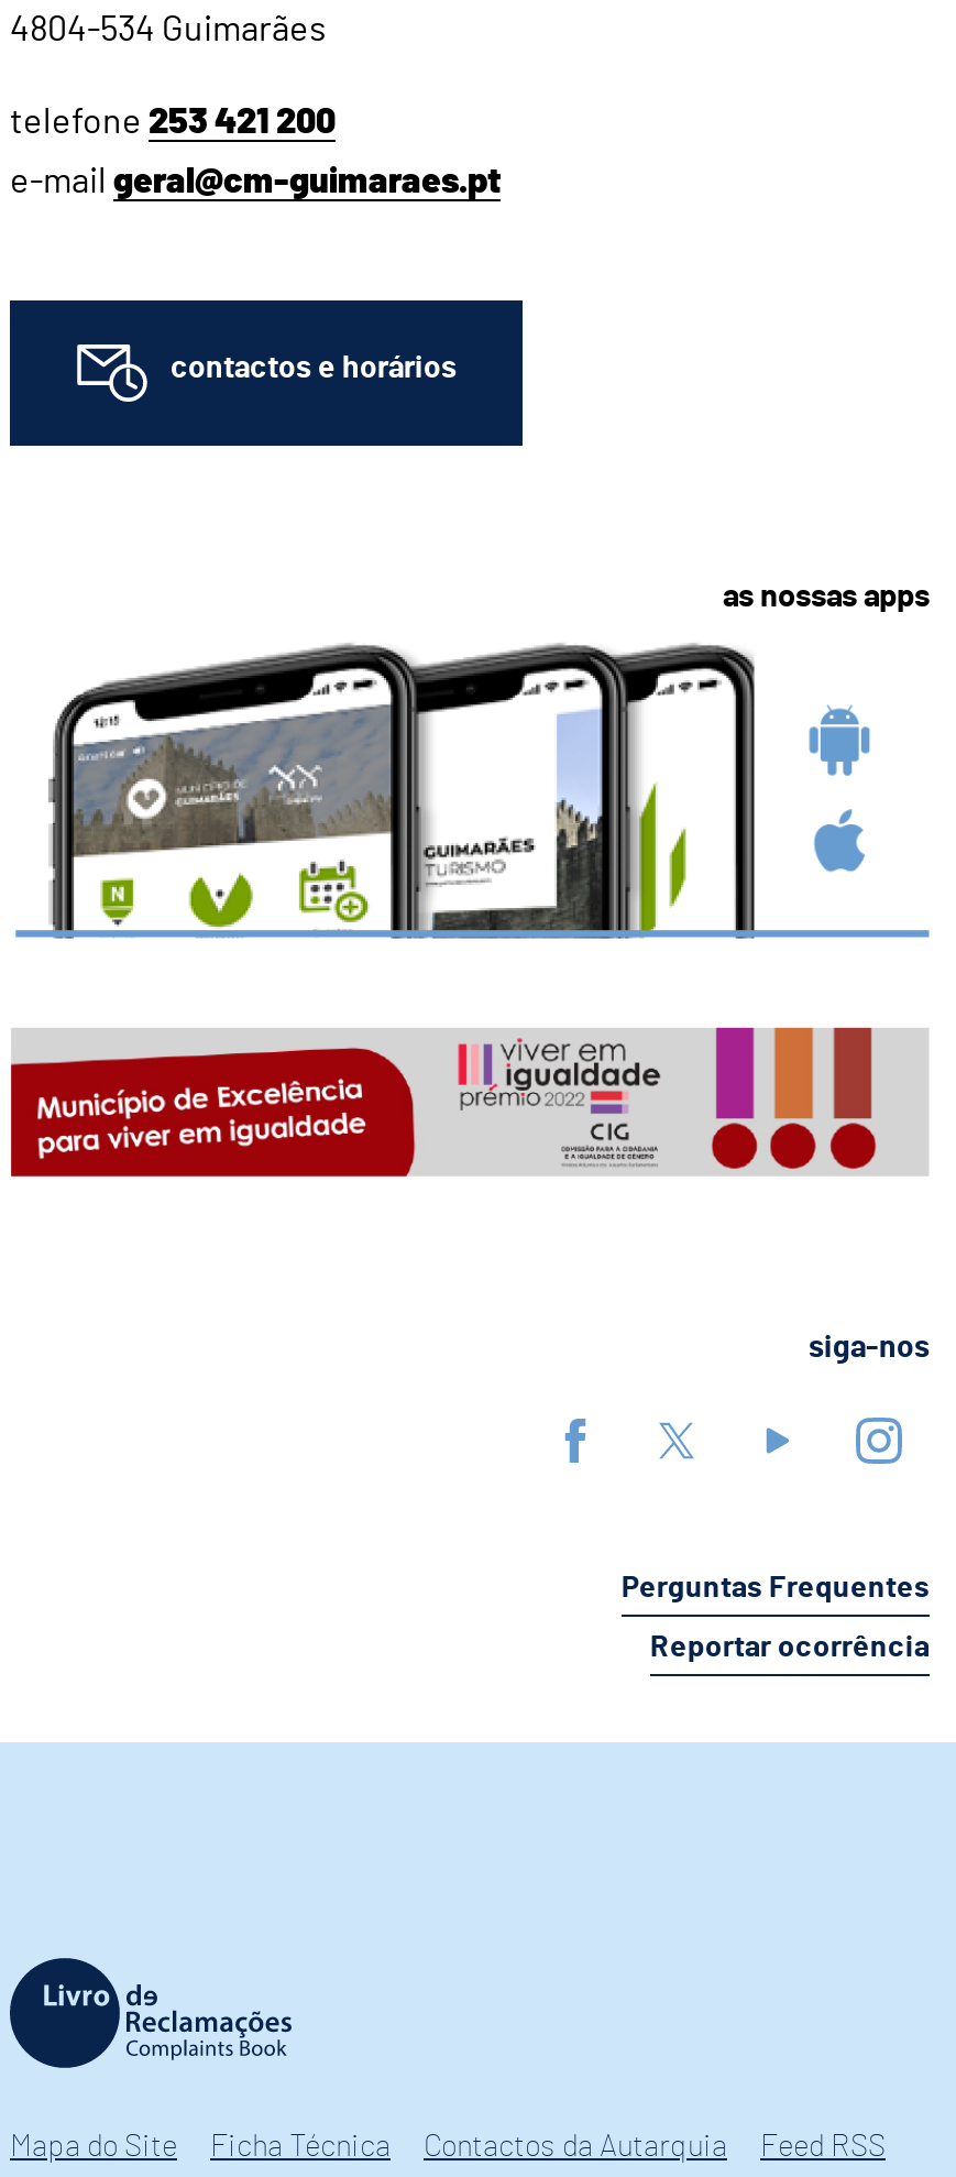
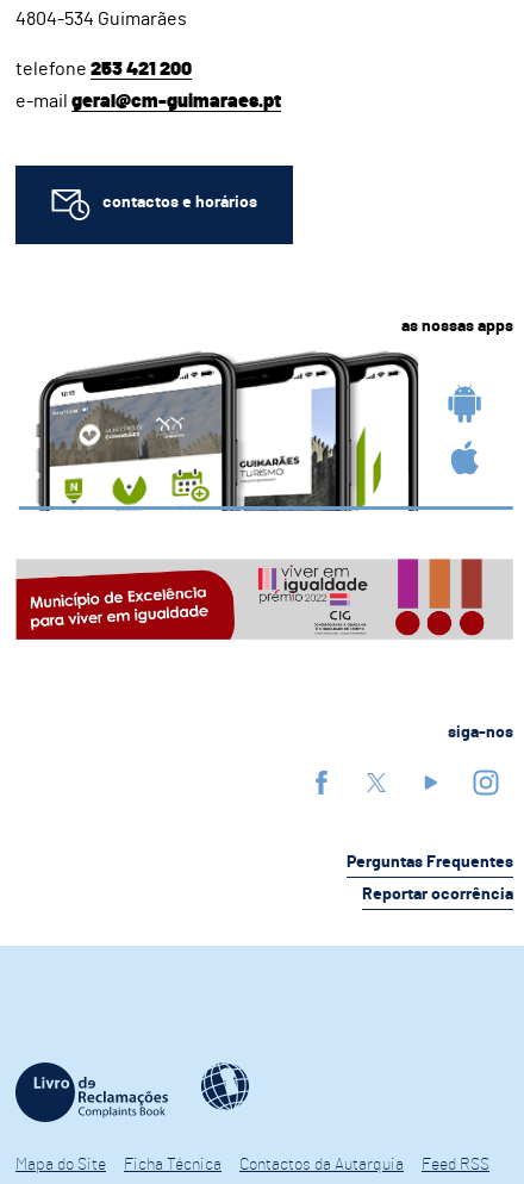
+ [image]
